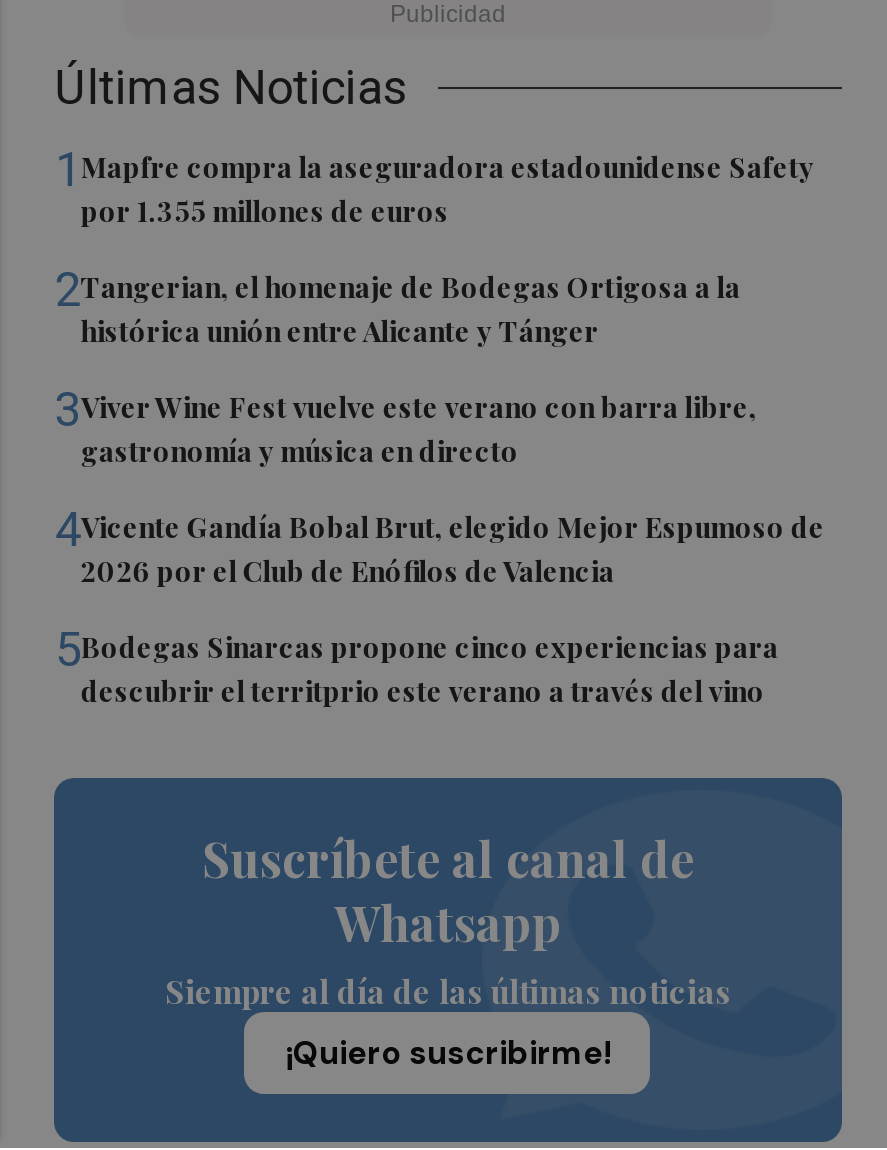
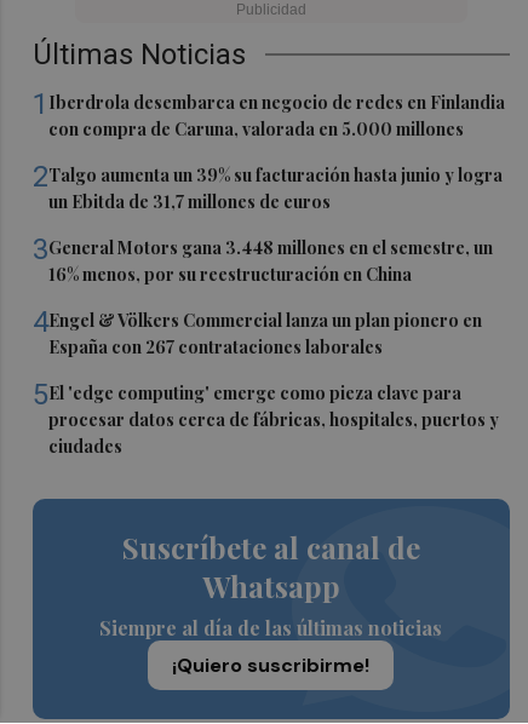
- 1 Mapfre compra la aseguradora estadounidense Safety
- por 1.355 millones de euros
+ 1 Iberdrola desembarca en negocio de redes en Finlandia
+ con compra de Caruna, valorada en 5.000 millones

- 2Tangerian, el homenaje de Bodegas Ortigosa a la
- histórica unión entre Alicante y Tánger
+ 2Talgo aumenta un 39% su facturación hasta junio y logra
+ un Ebitda de 31,7 millones de euros

- 3Viver Wine Fest vuelve este verano con barra libre,
- gastronomía y música en directo
+ 3General Motors gana 3.448 millones en el semestre, un
+ 16% menos, por su reestructuración en China

- 4Vicente Gandía Bobal Brut, elegido Mejor Espumoso de
- 2026 por el Club de Enófilos de Valencia
+ 4Engel & Völkers Commercial lanza un plan pionero en
+ España con 267 contrataciones laborales

- 5Bodegas Sinarcas propone cinco experiencias para
- descubrir el territprio este verano a través del vino
+ 5El 'edge computing' emerge como pieza clave para
+ procesar datos cerca de fábricas, hospitales, puertos y
+ ciudades
